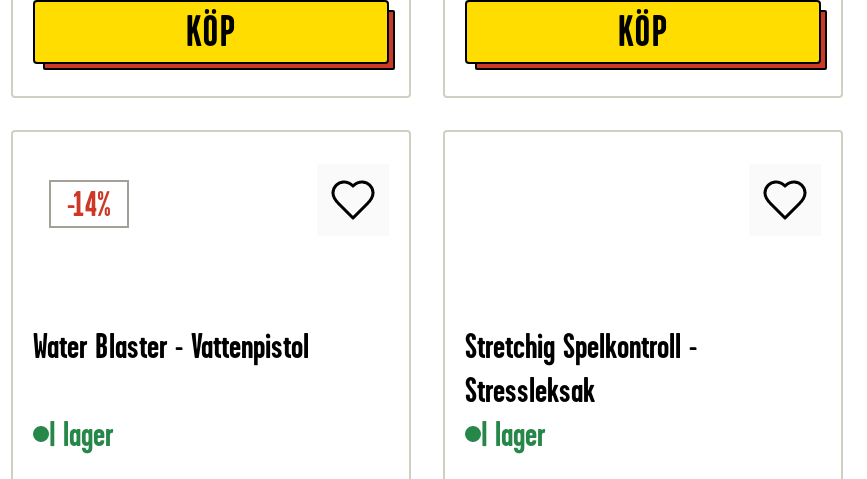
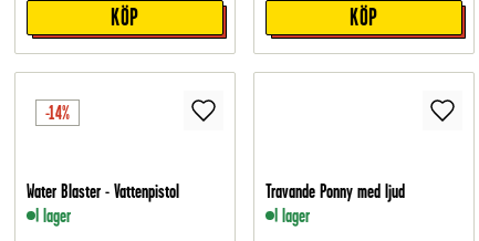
- Stretchig Spelkontroll -
- Stressleksak
+ Travande Ponny med ljud
